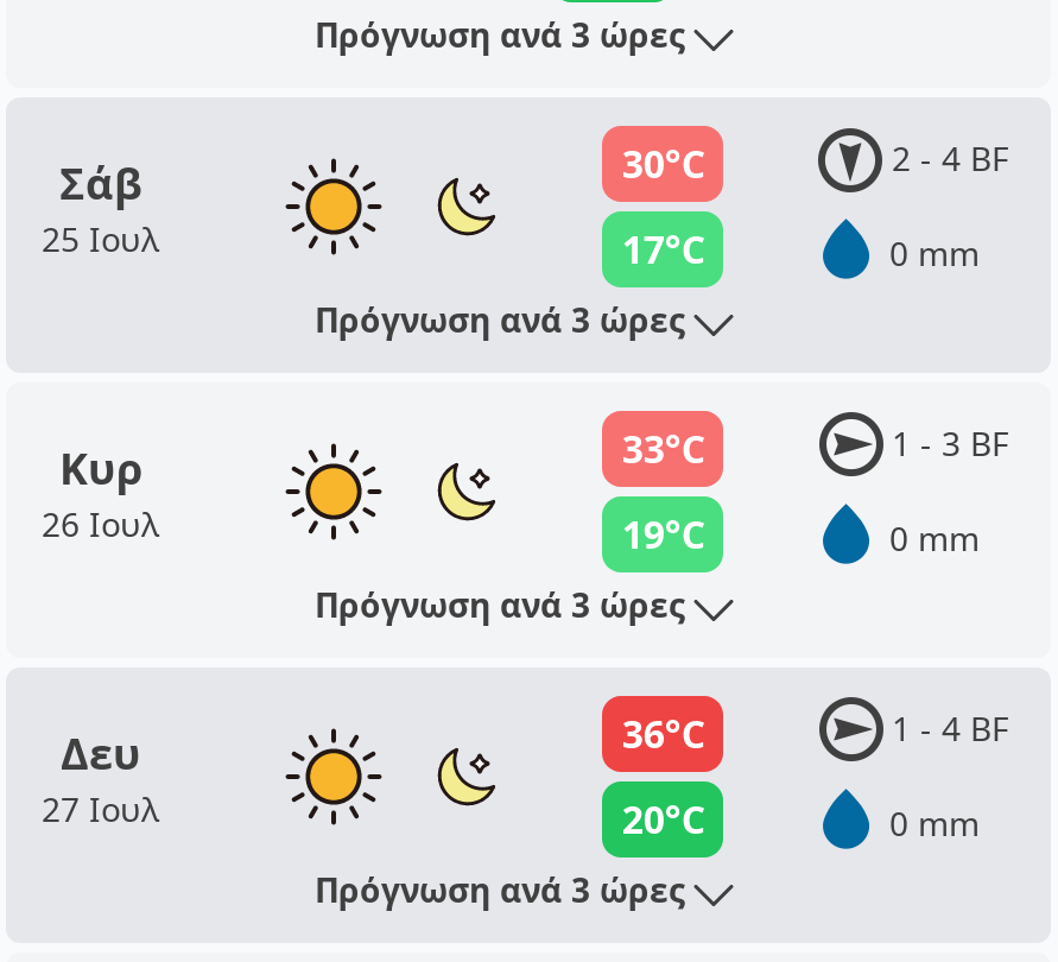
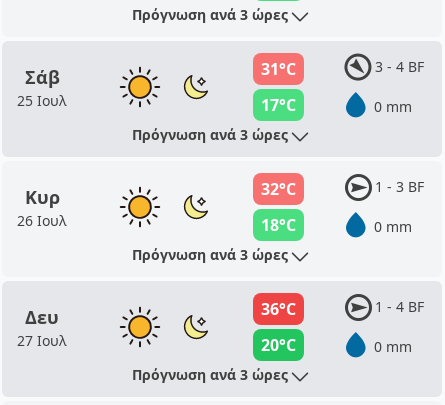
- 30°C
+ 31°C

- 2 - 4 BF
+ 3 - 4 BF

- 33°C
+ 32°C

- 19°C
+ 18°C
